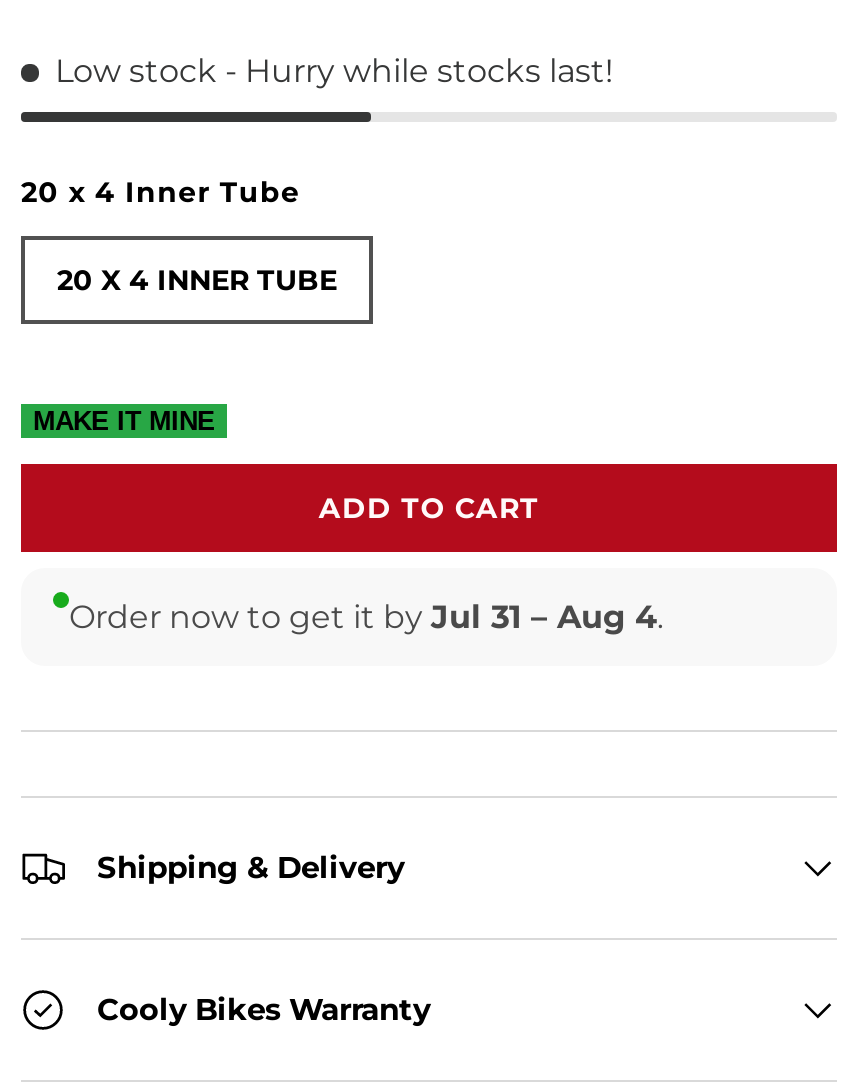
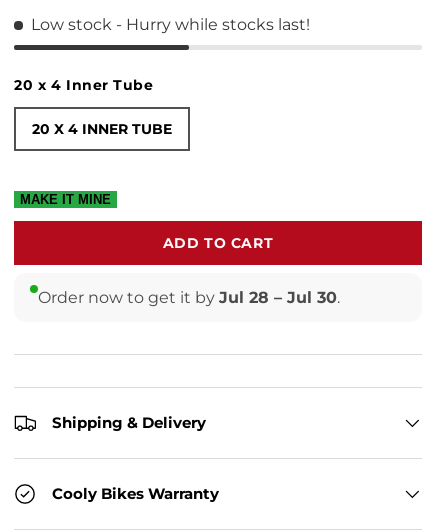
- Order now to get it by Jul 31 – Aug 4.
+ Order now to get it by Jul 28 – Jul 30.
